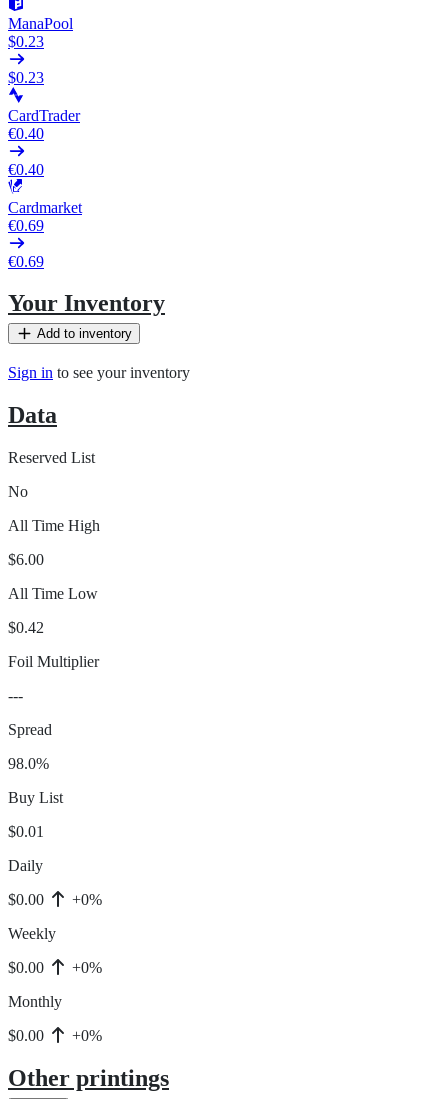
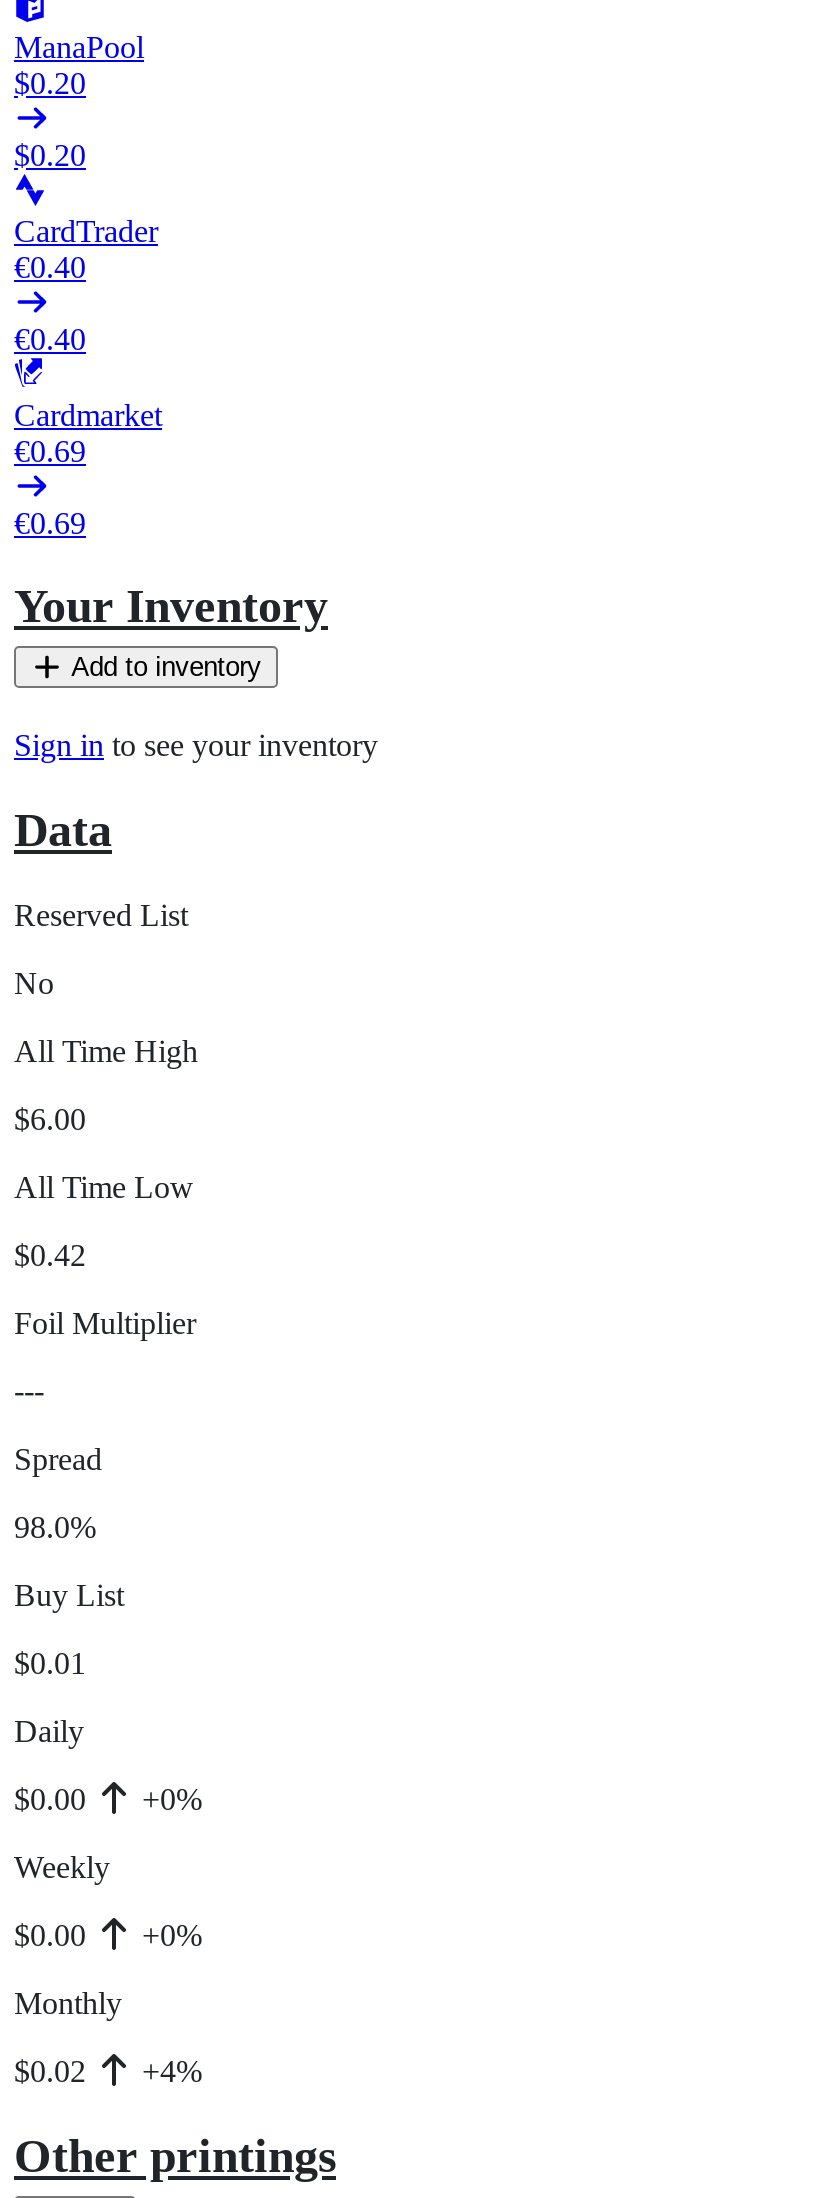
- $0.23
+ $0.20

- $0.23
+ $0.20

- $0.00
+ $0.02

- +0%
+ +4%
